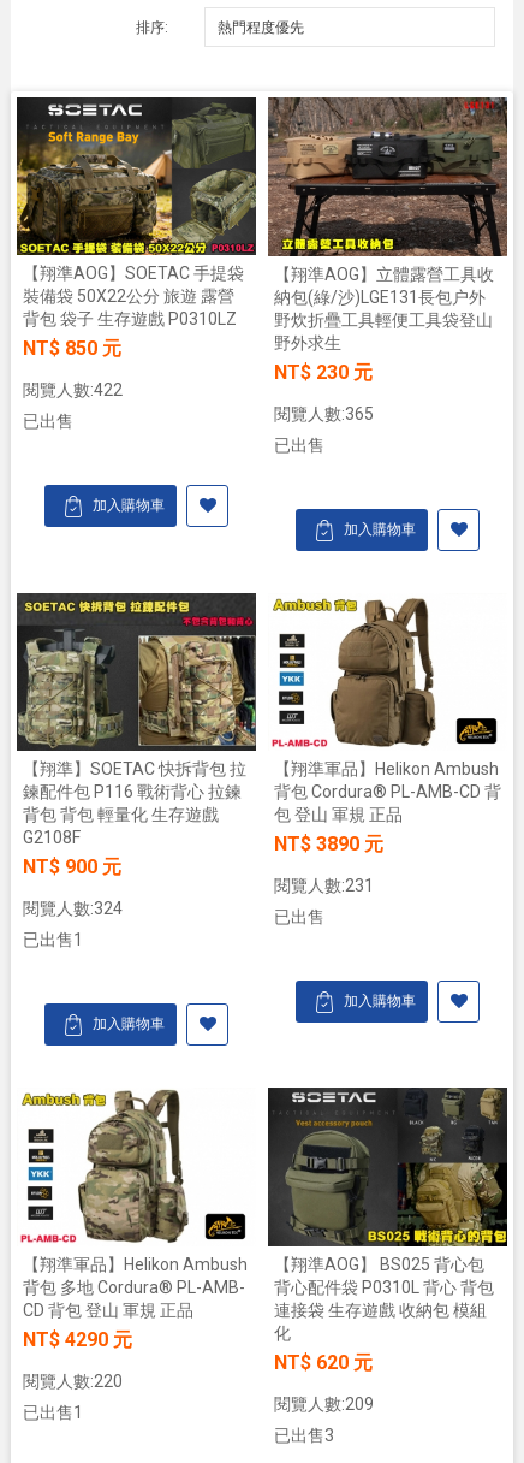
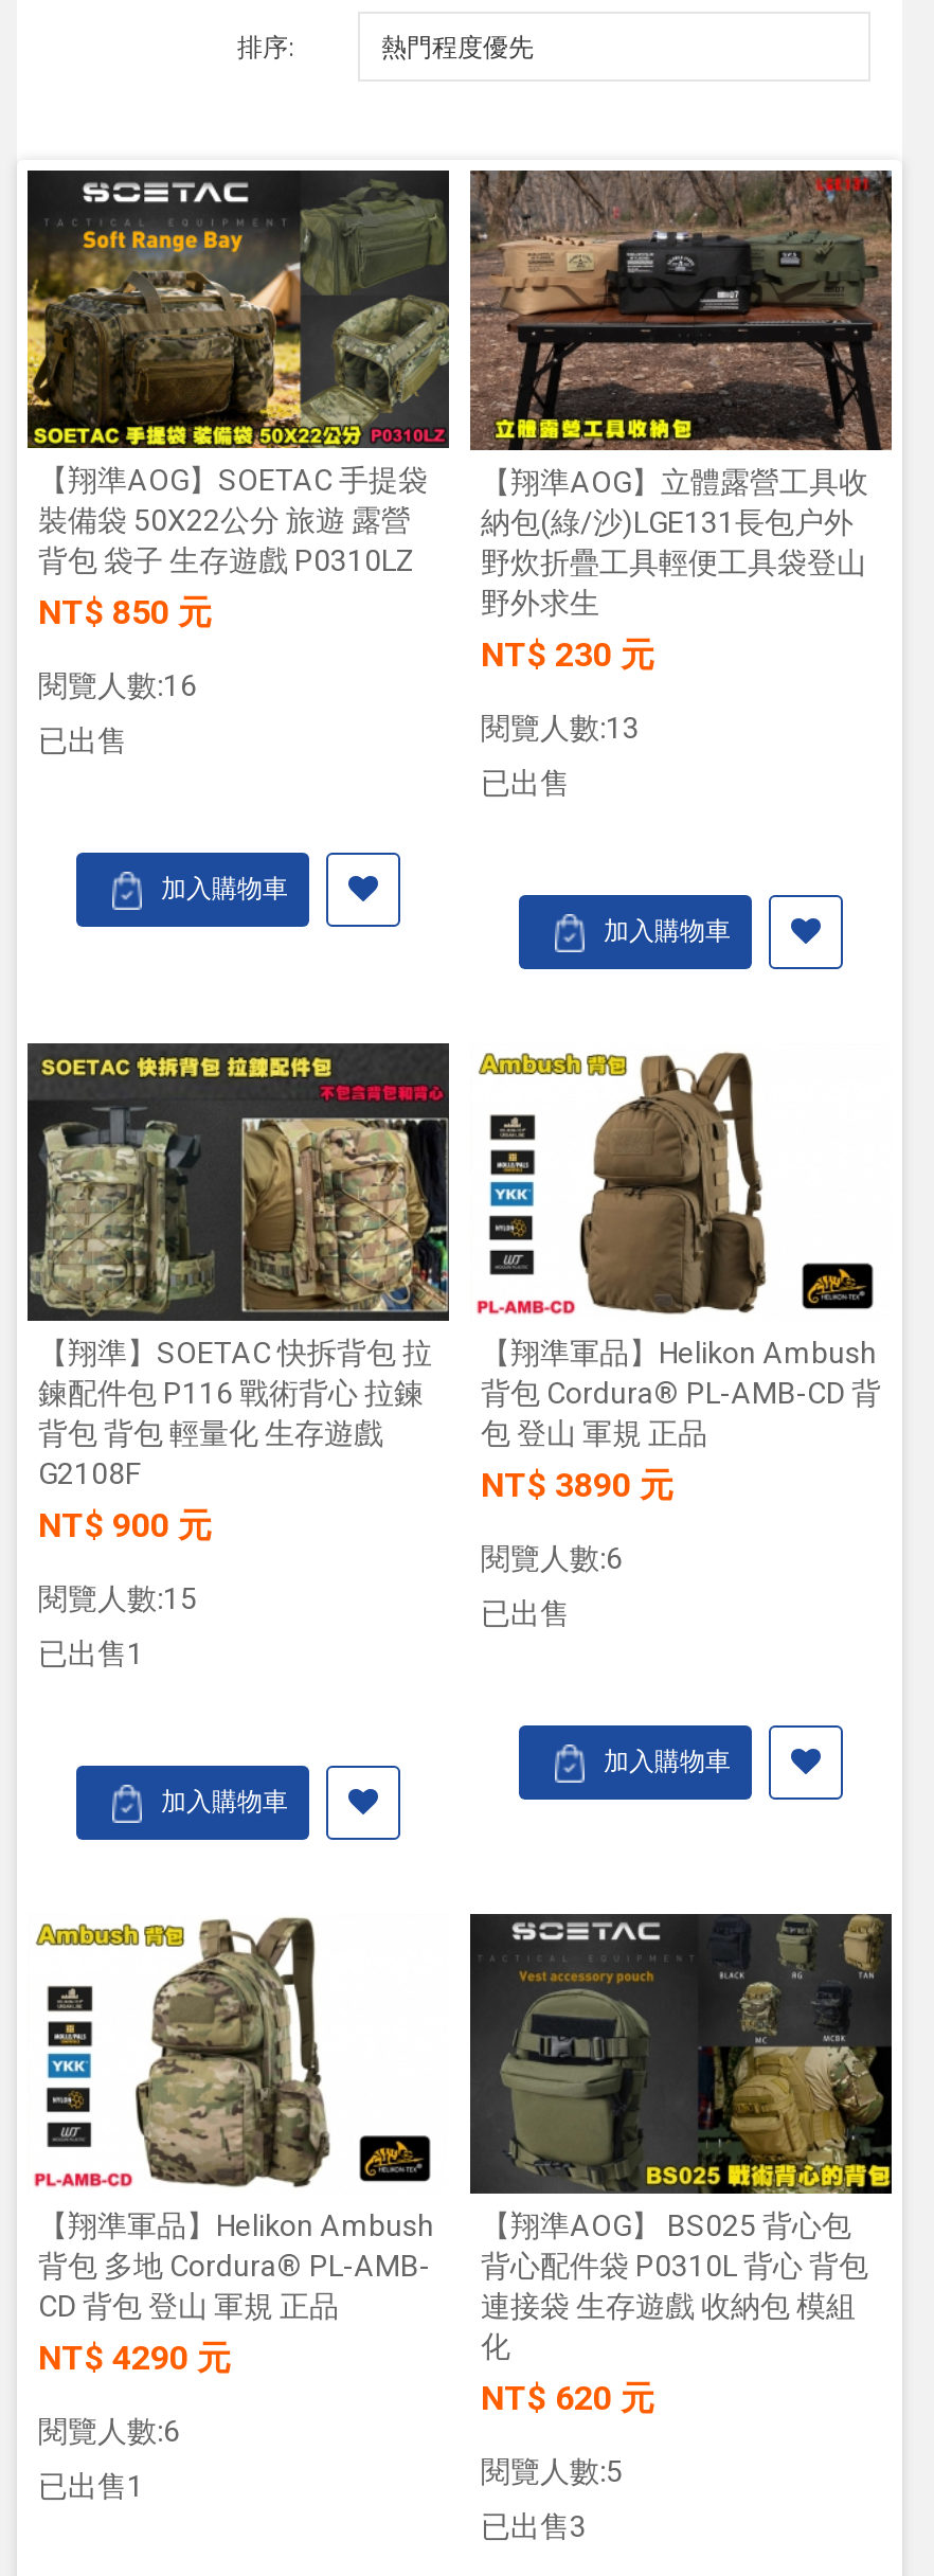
- 閱覽人數:422
+ 閱覽人數:16

- 閱覽人數:365
+ 閱覽人數:13

- 閱覽人數:231
+ 閱覽人數:6

- 閱覽人數:324
+ 閱覽人數:15

- 閱覽人數:220
+ 閱覽人數:6

- 閱覽人數:209
+ 閱覽人數:5
